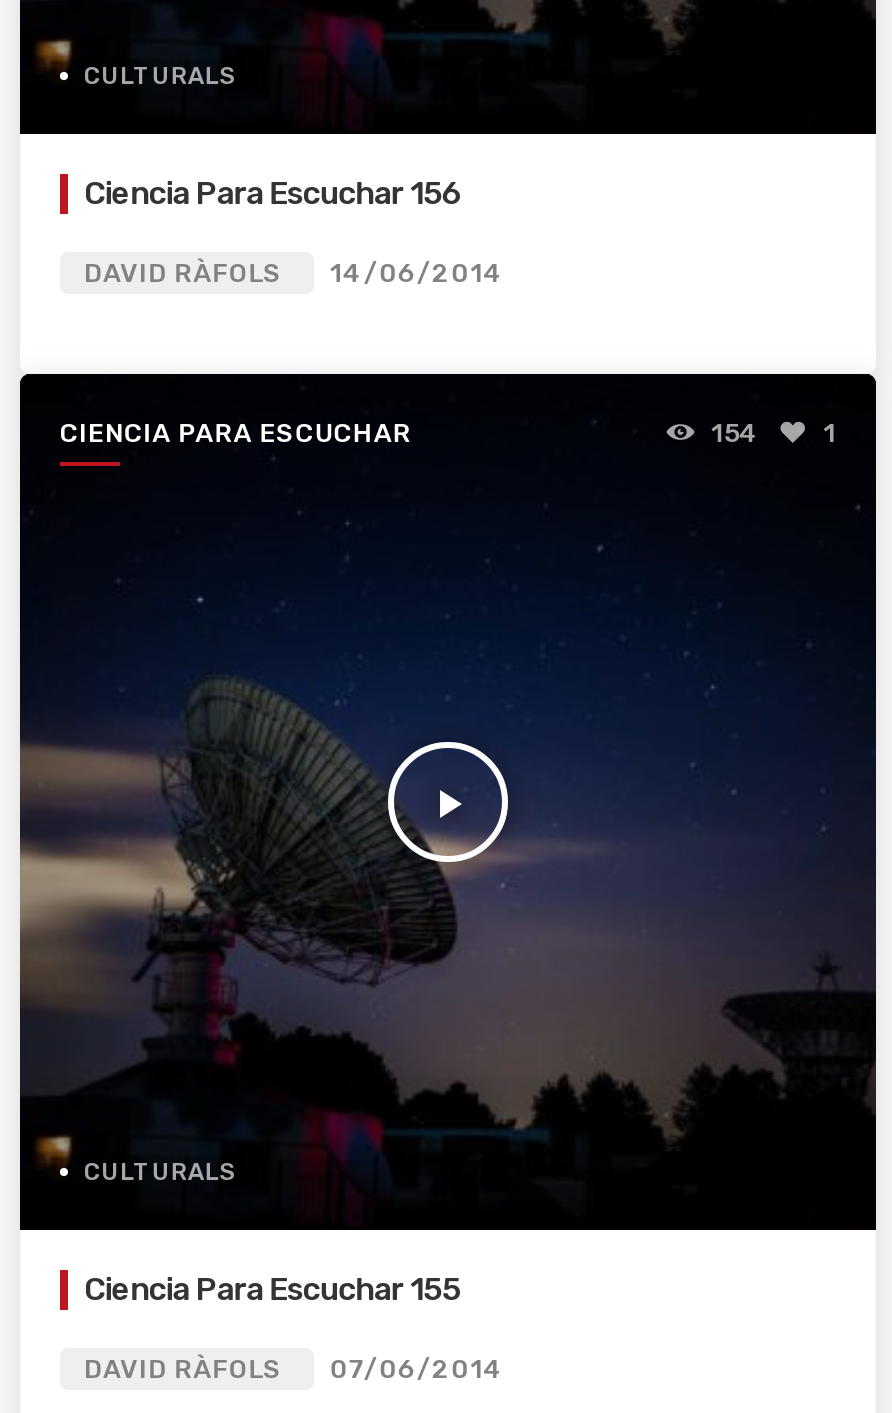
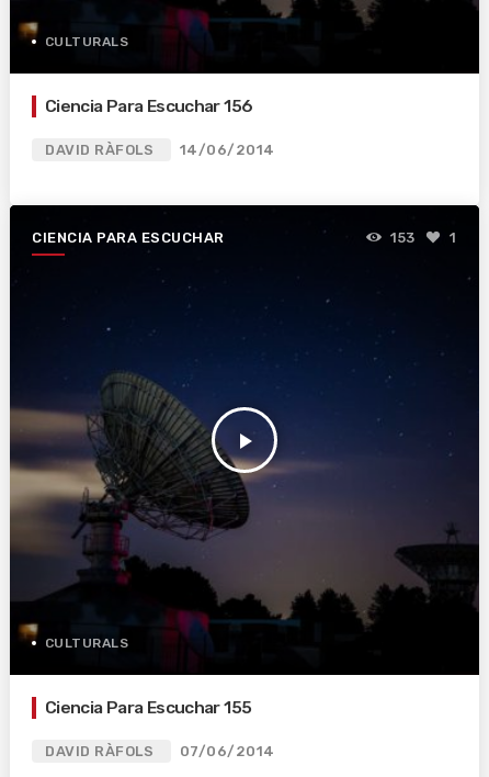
- 154 1
+ 153 1
